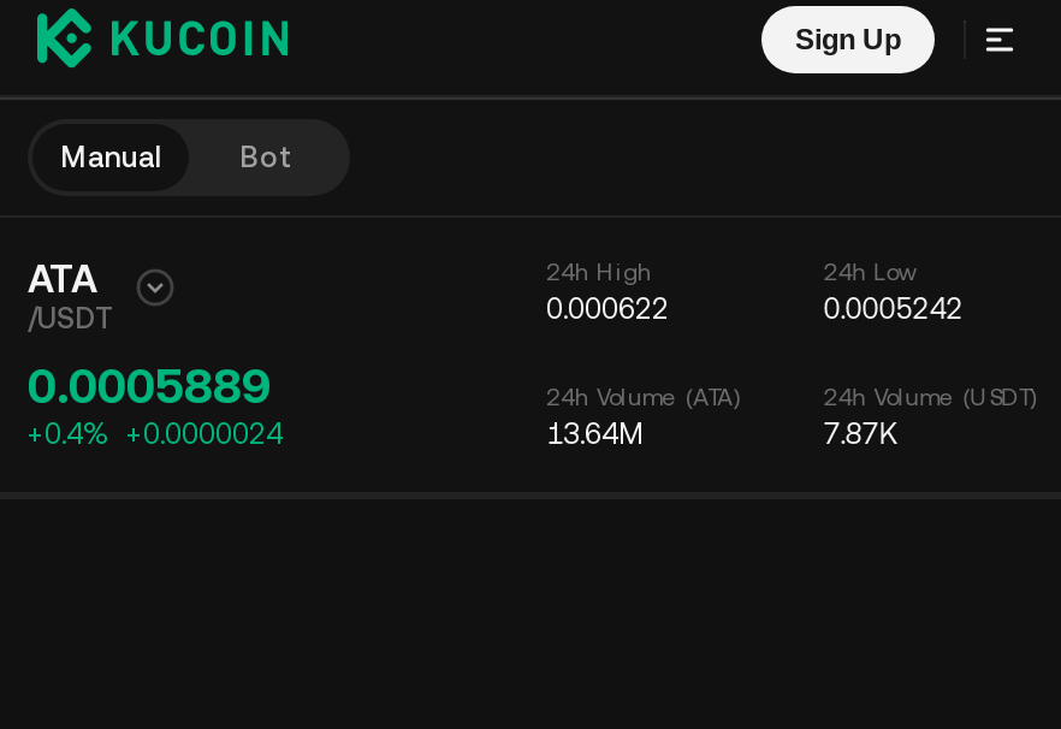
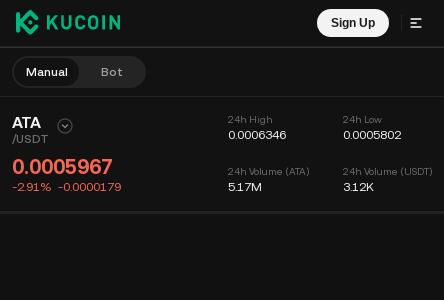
- 0.000622
+ 0.0006346

- 0.0005242
+ 0.0005802

- 0.0005889
- +0.4% +0.0000024
+ 0.0005967
+ -2.91% -0.0000179

- 13.64M
+ 5.17M

- 7.87K
+ 3.12K
